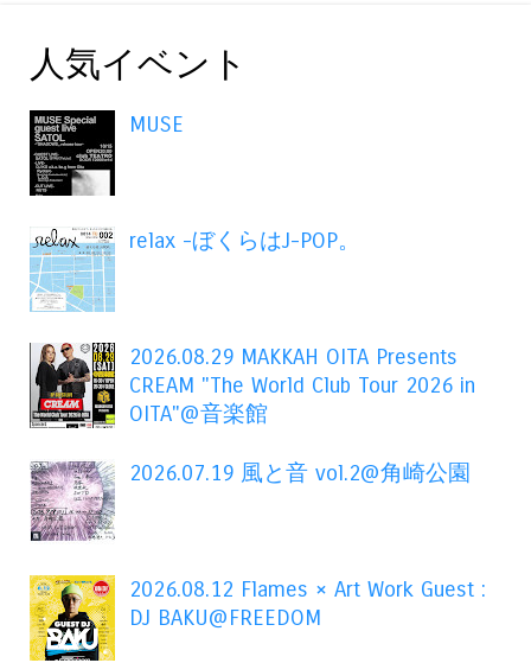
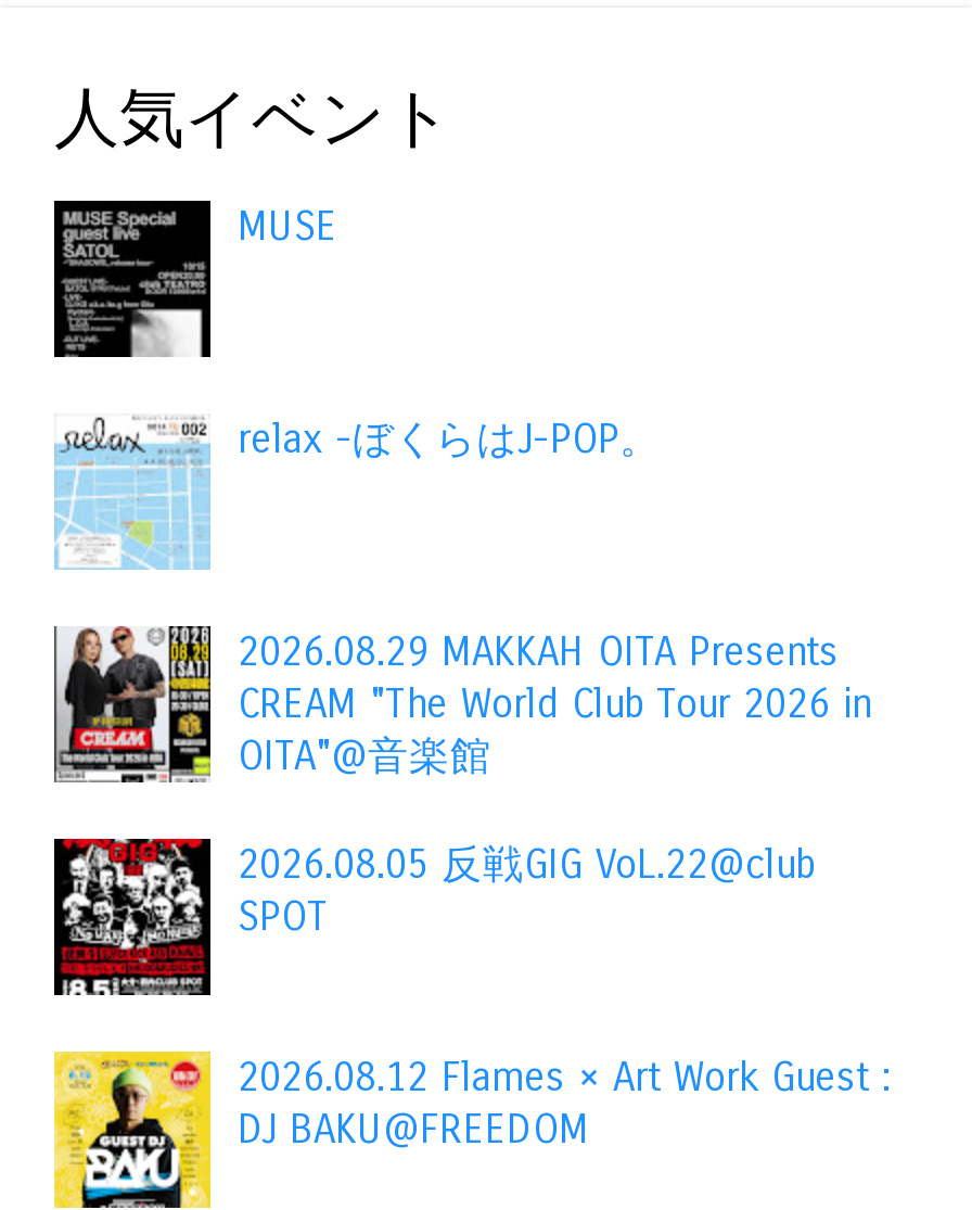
- [image]
- 2026.07.19 風と音 vol.2@角崎公園
+ [image]
+ 2026.08.05 反戦GIG VoL.22@club
+ SPOT
